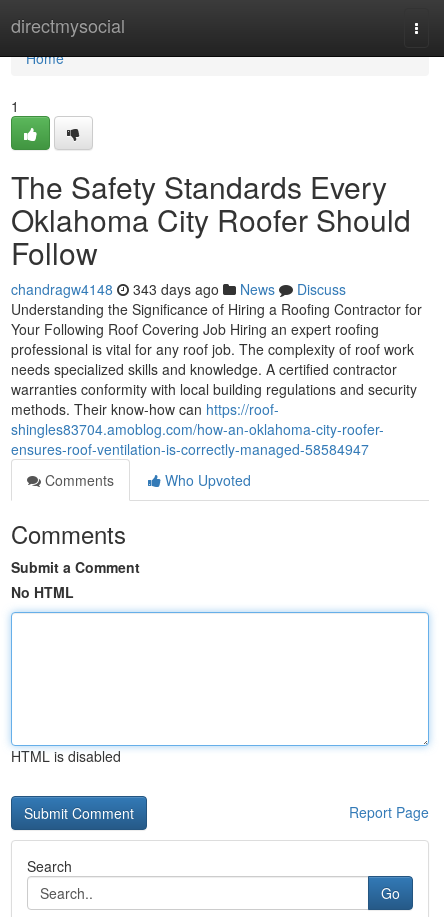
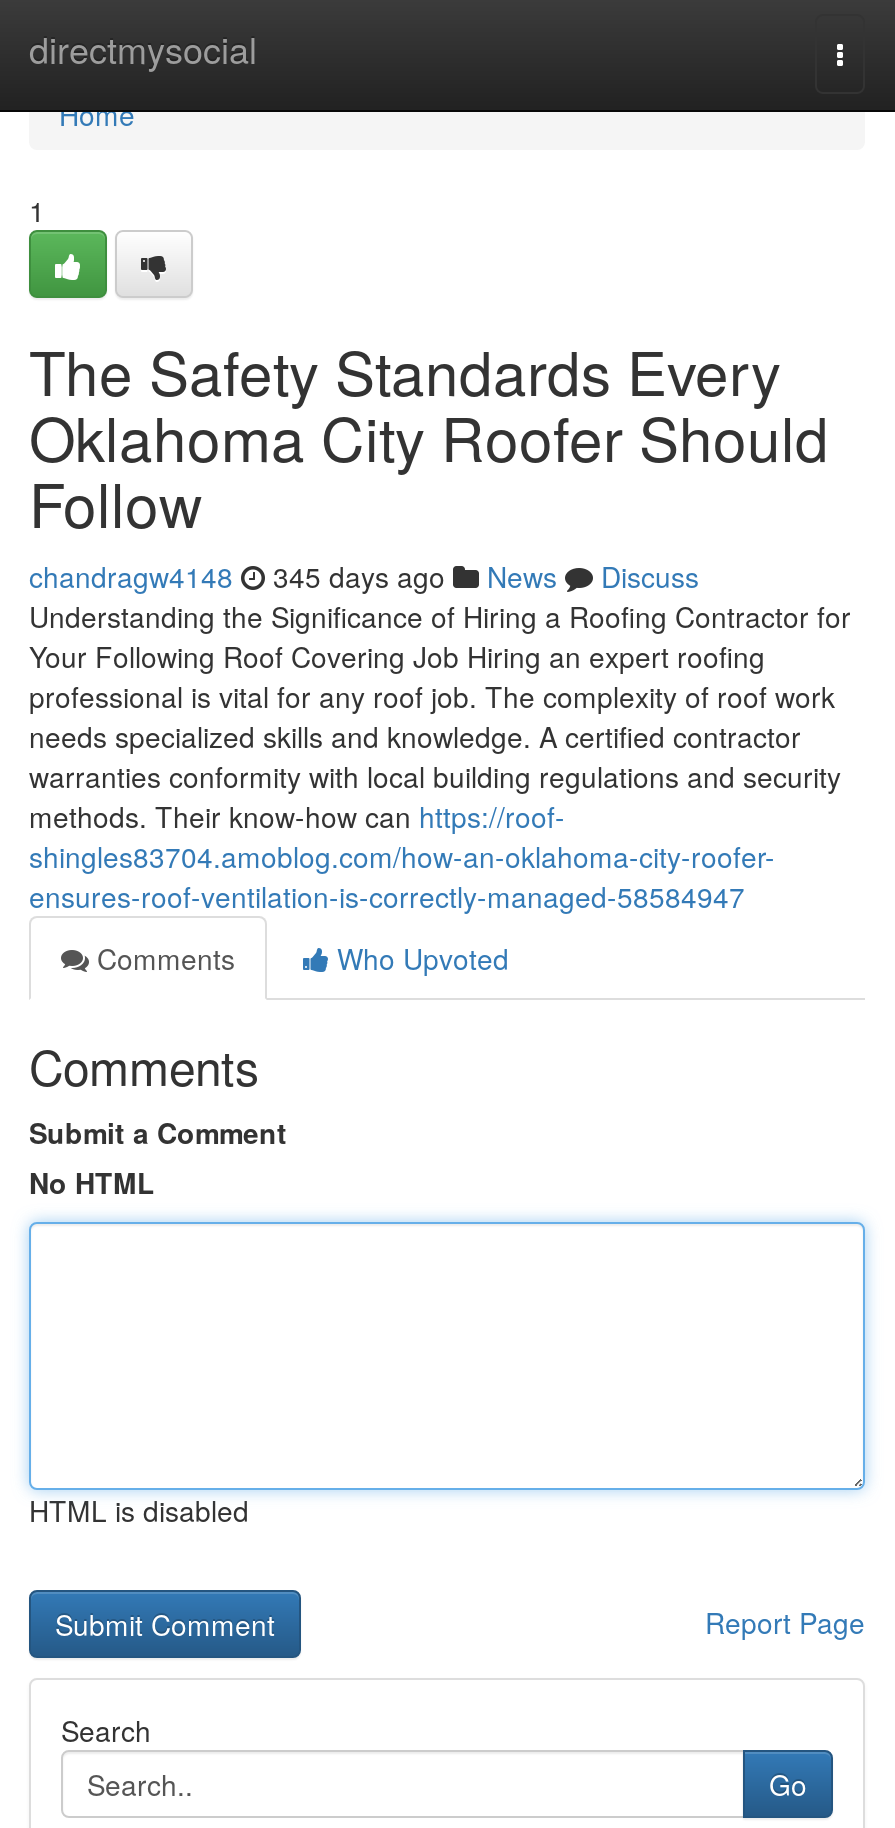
- chandragw4148 343 days ago News Discuss
+ chandragw4148 345 days ago News Discuss
